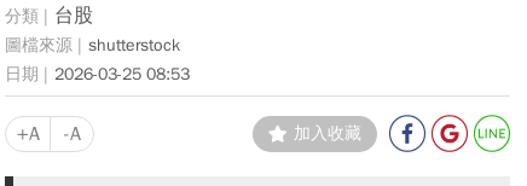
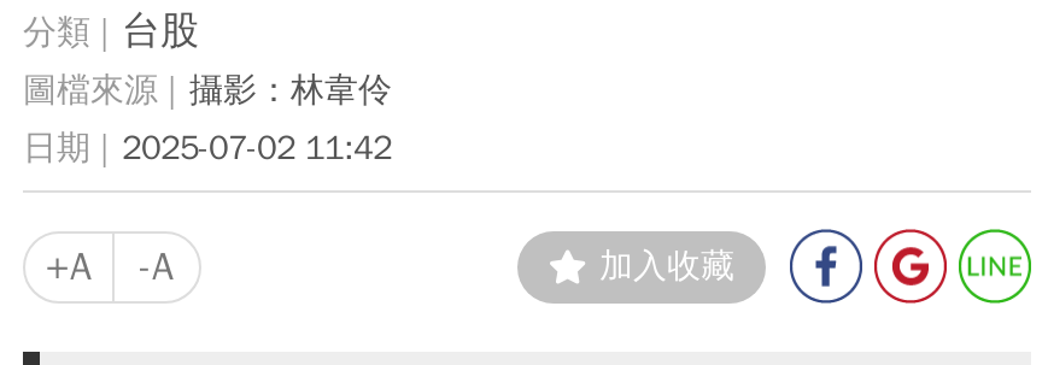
- shutterstock
- 2026-03-25 08:53
+ 攝影：林韋伶
+ 2025-07-02 11:42
